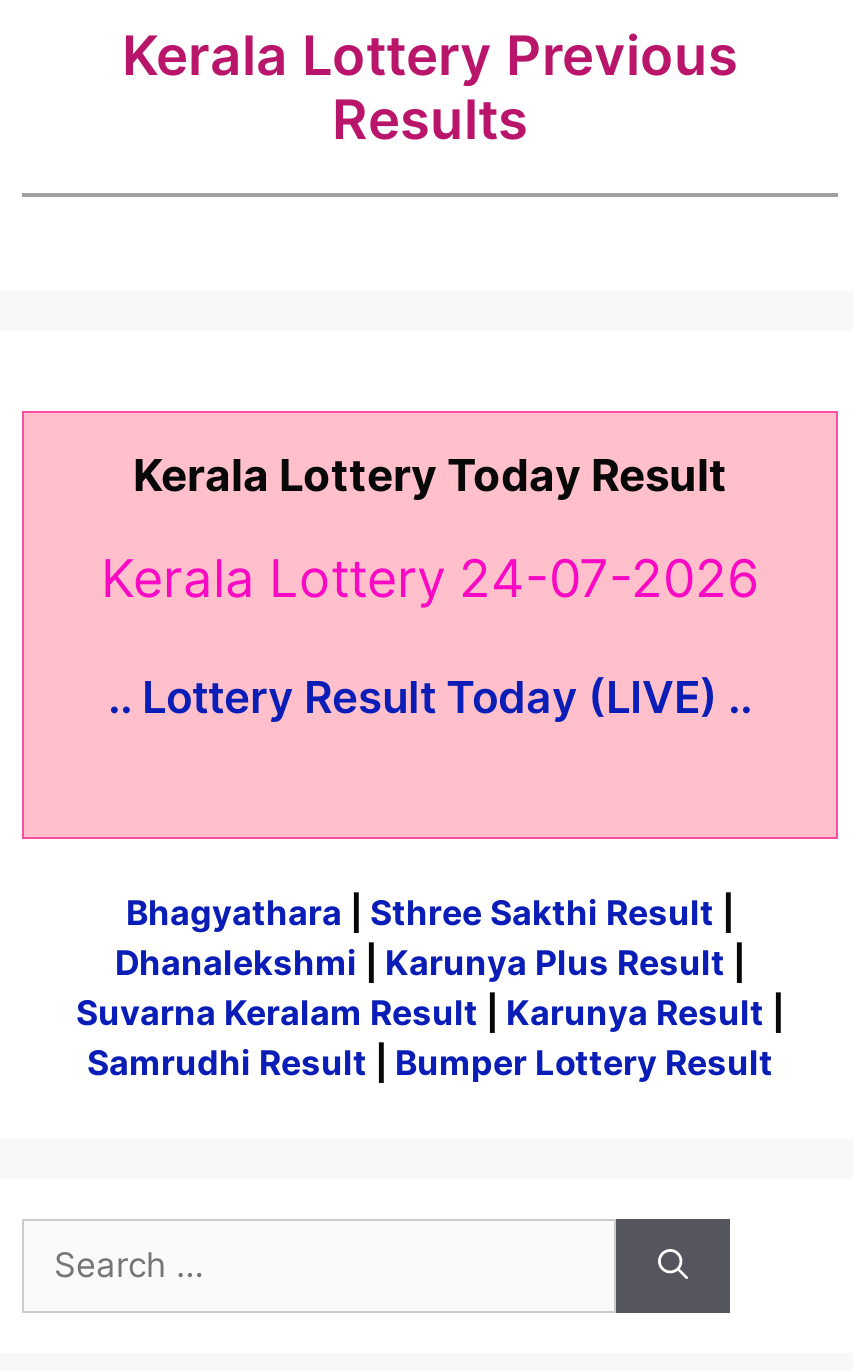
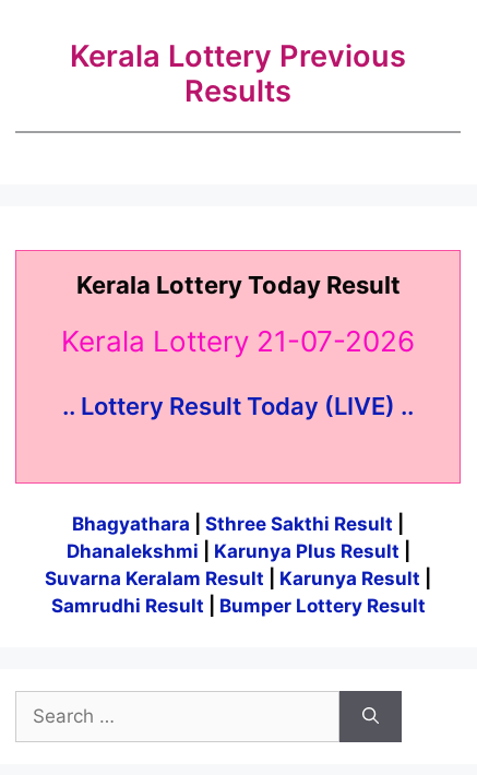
- Kerala Lottery 24-07-2026
+ Kerala Lottery 21-07-2026
